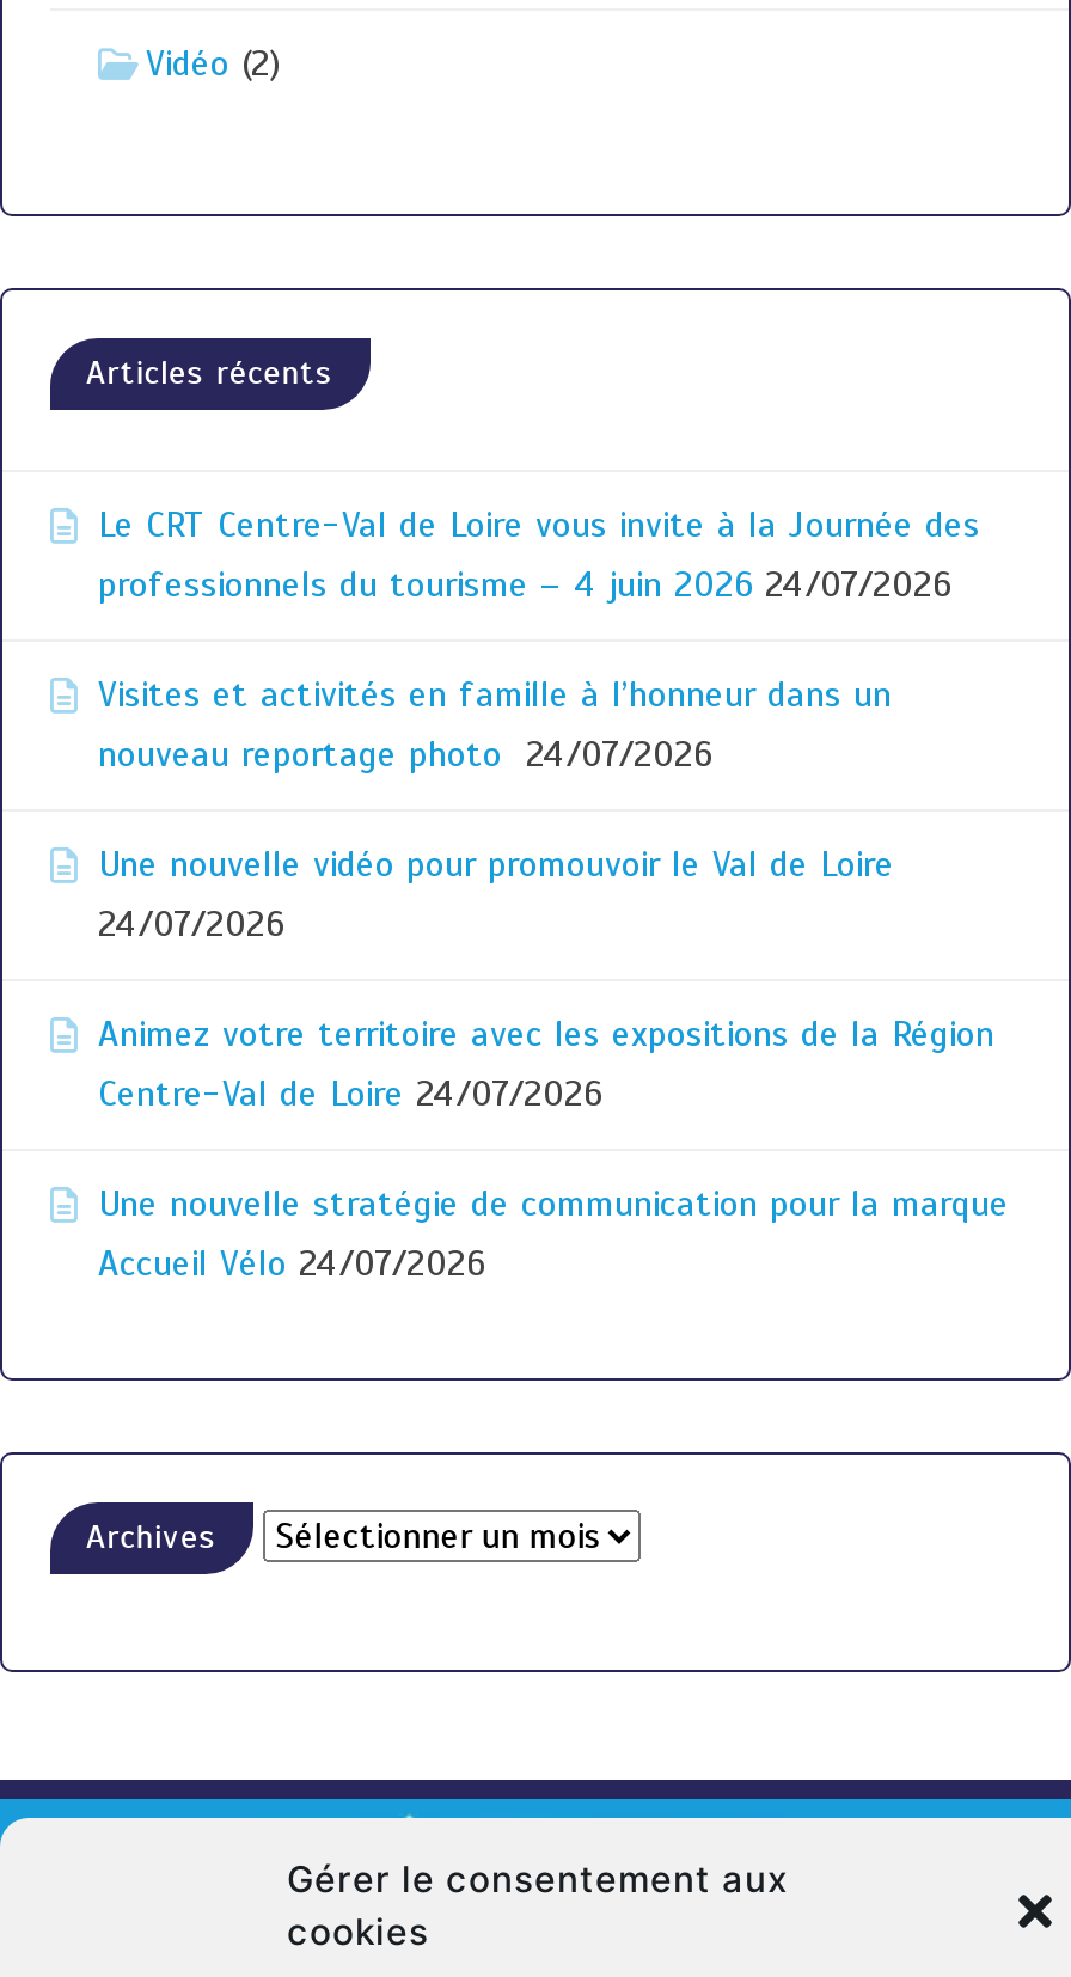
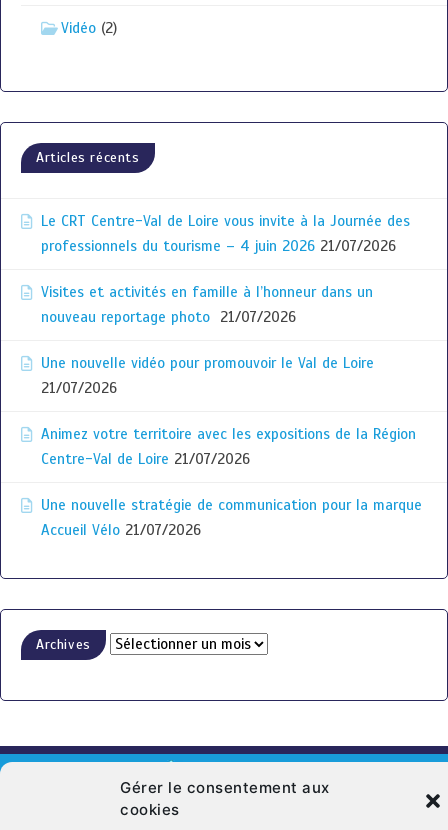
- professionnels du tourisme – 4 juin 2026 24/07/2026
+ professionnels du tourisme – 4 juin 2026 21/07/2026

- nouveau reportage photo 24/07/2026
+ nouveau reportage photo 21/07/2026

- 24/07/2026
+ 21/07/2026

- Centre-Val de Loire 24/07/2026
+ Centre-Val de Loire 21/07/2026

- Accueil Vélo 24/07/2026
+ Accueil Vélo 21/07/2026
